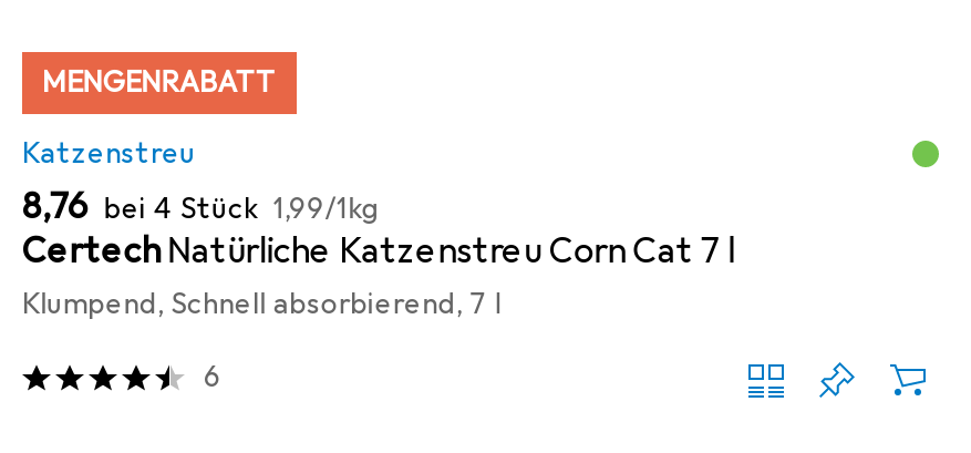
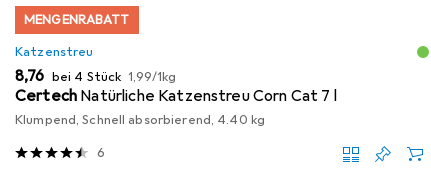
- Klumpend, Schnell absorbierend, 7 l
+ Klumpend, Schnell absorbierend, 4.40 kg
